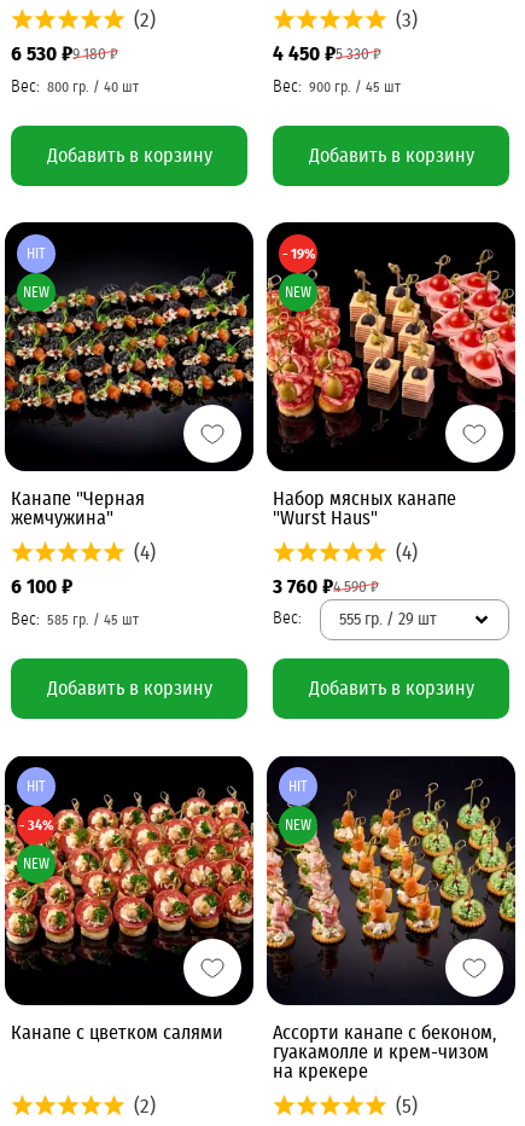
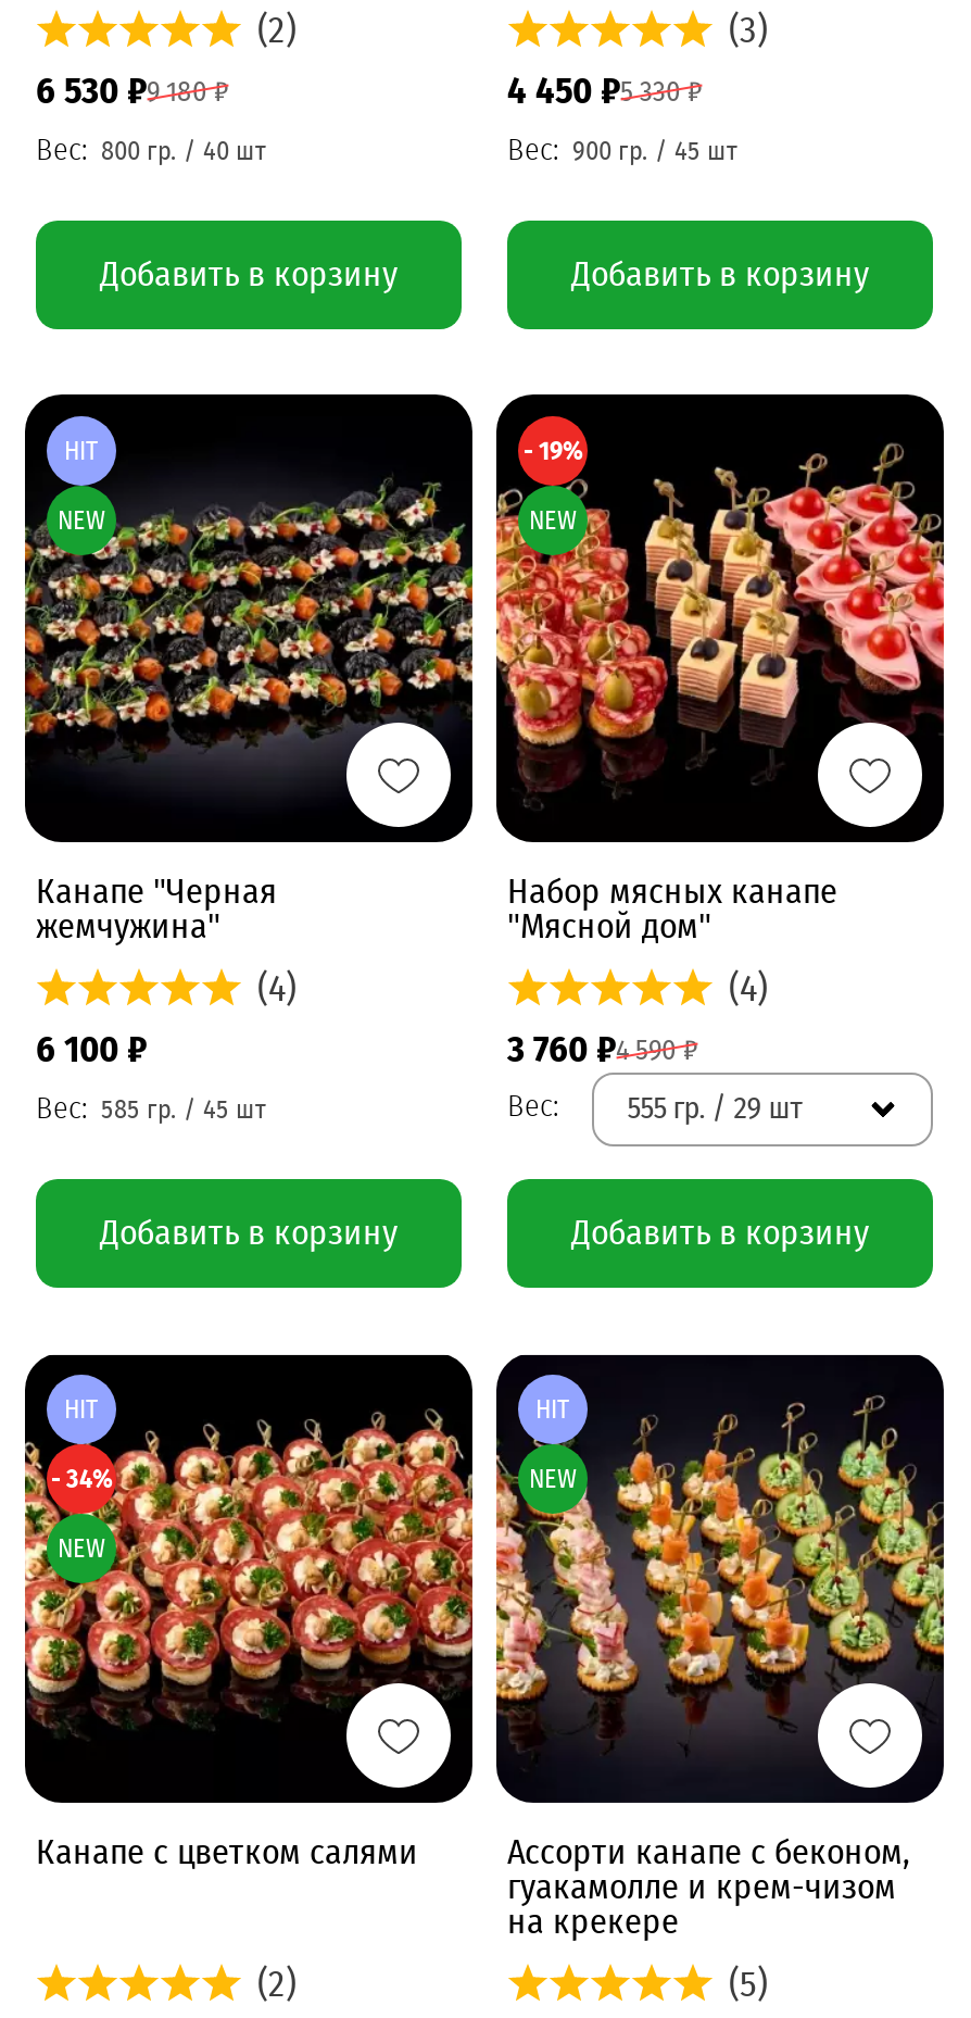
- "Wurst Haus"
+ "Мясной дом"
